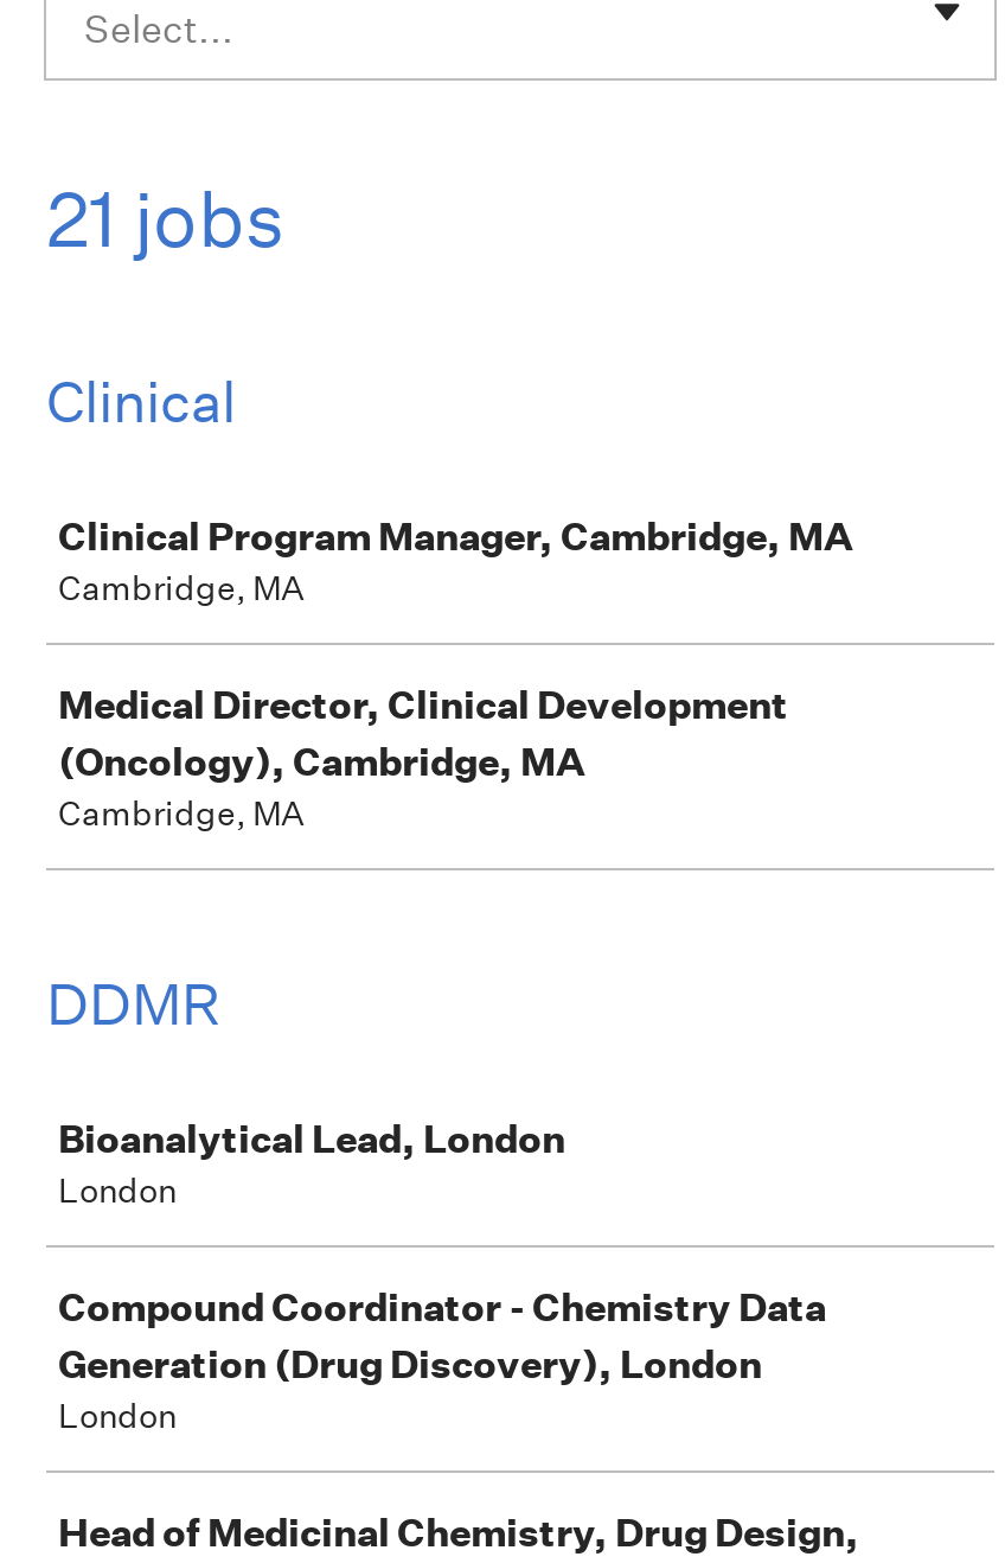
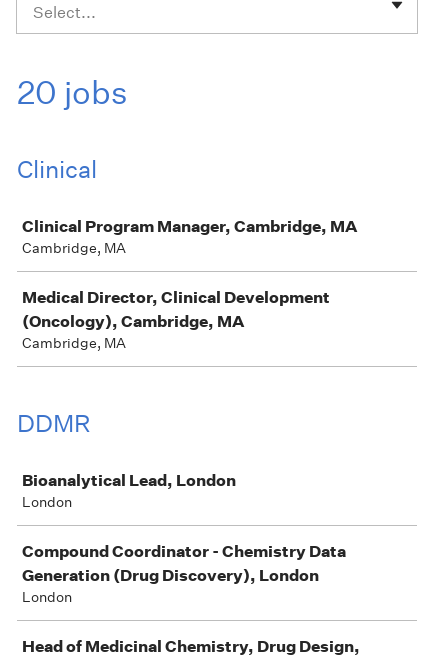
- 21 jobs
+ 20 jobs
